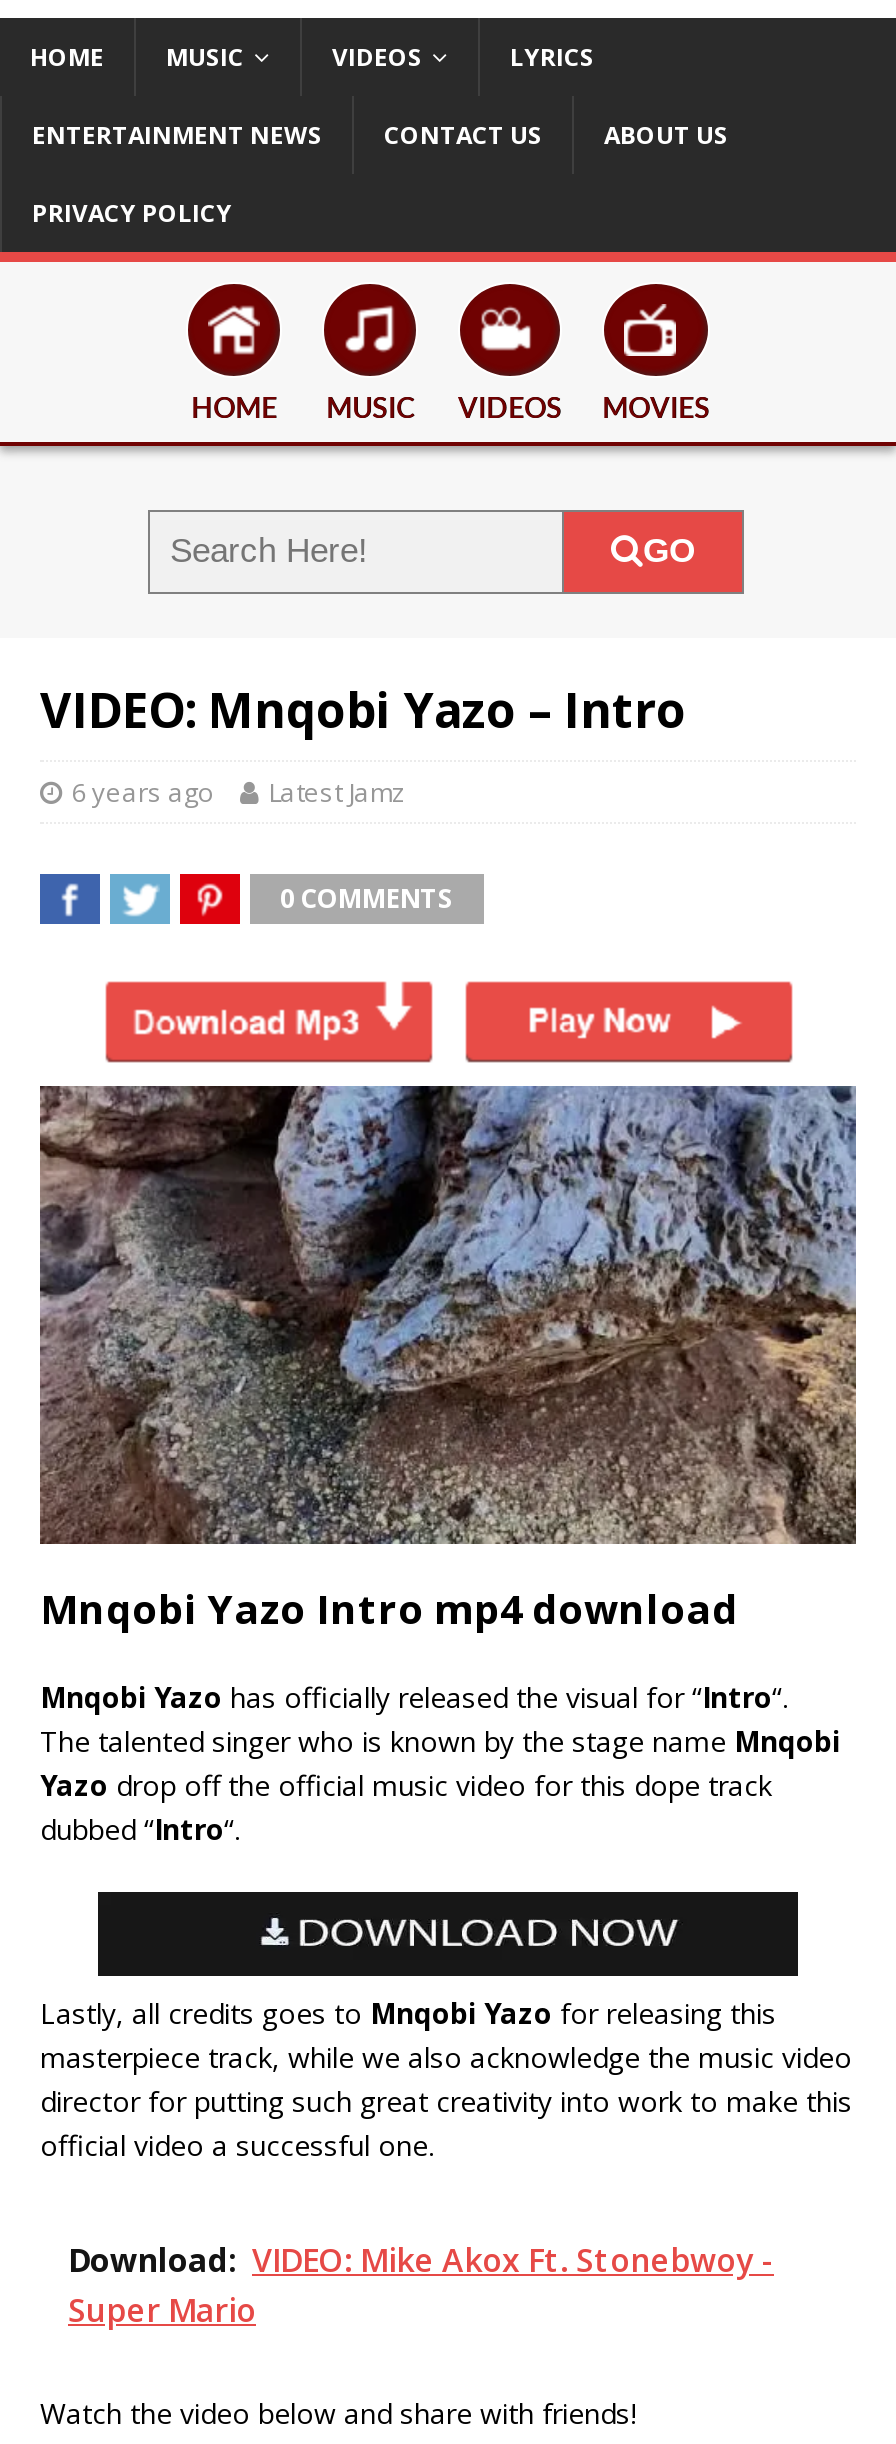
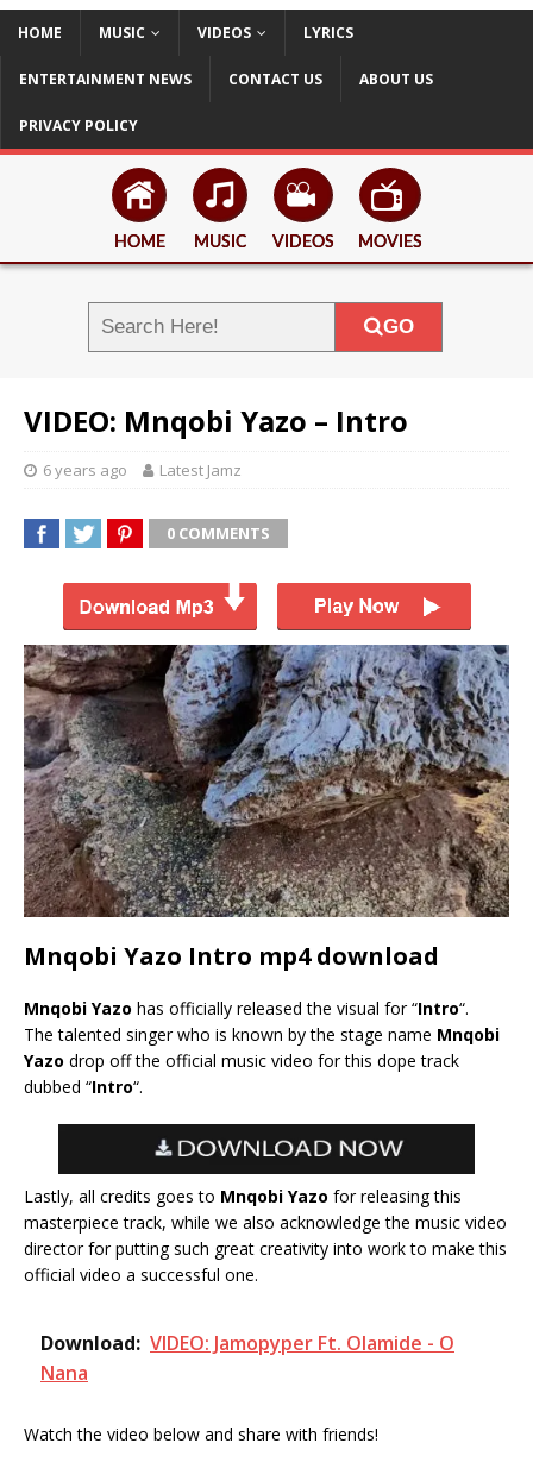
- Download: VIDEO: Mike Akox Ft. Stonebwoy -
- Super Mario
+ Download: VIDEO: Jamopyper Ft. Olamide - O
+ Nana
